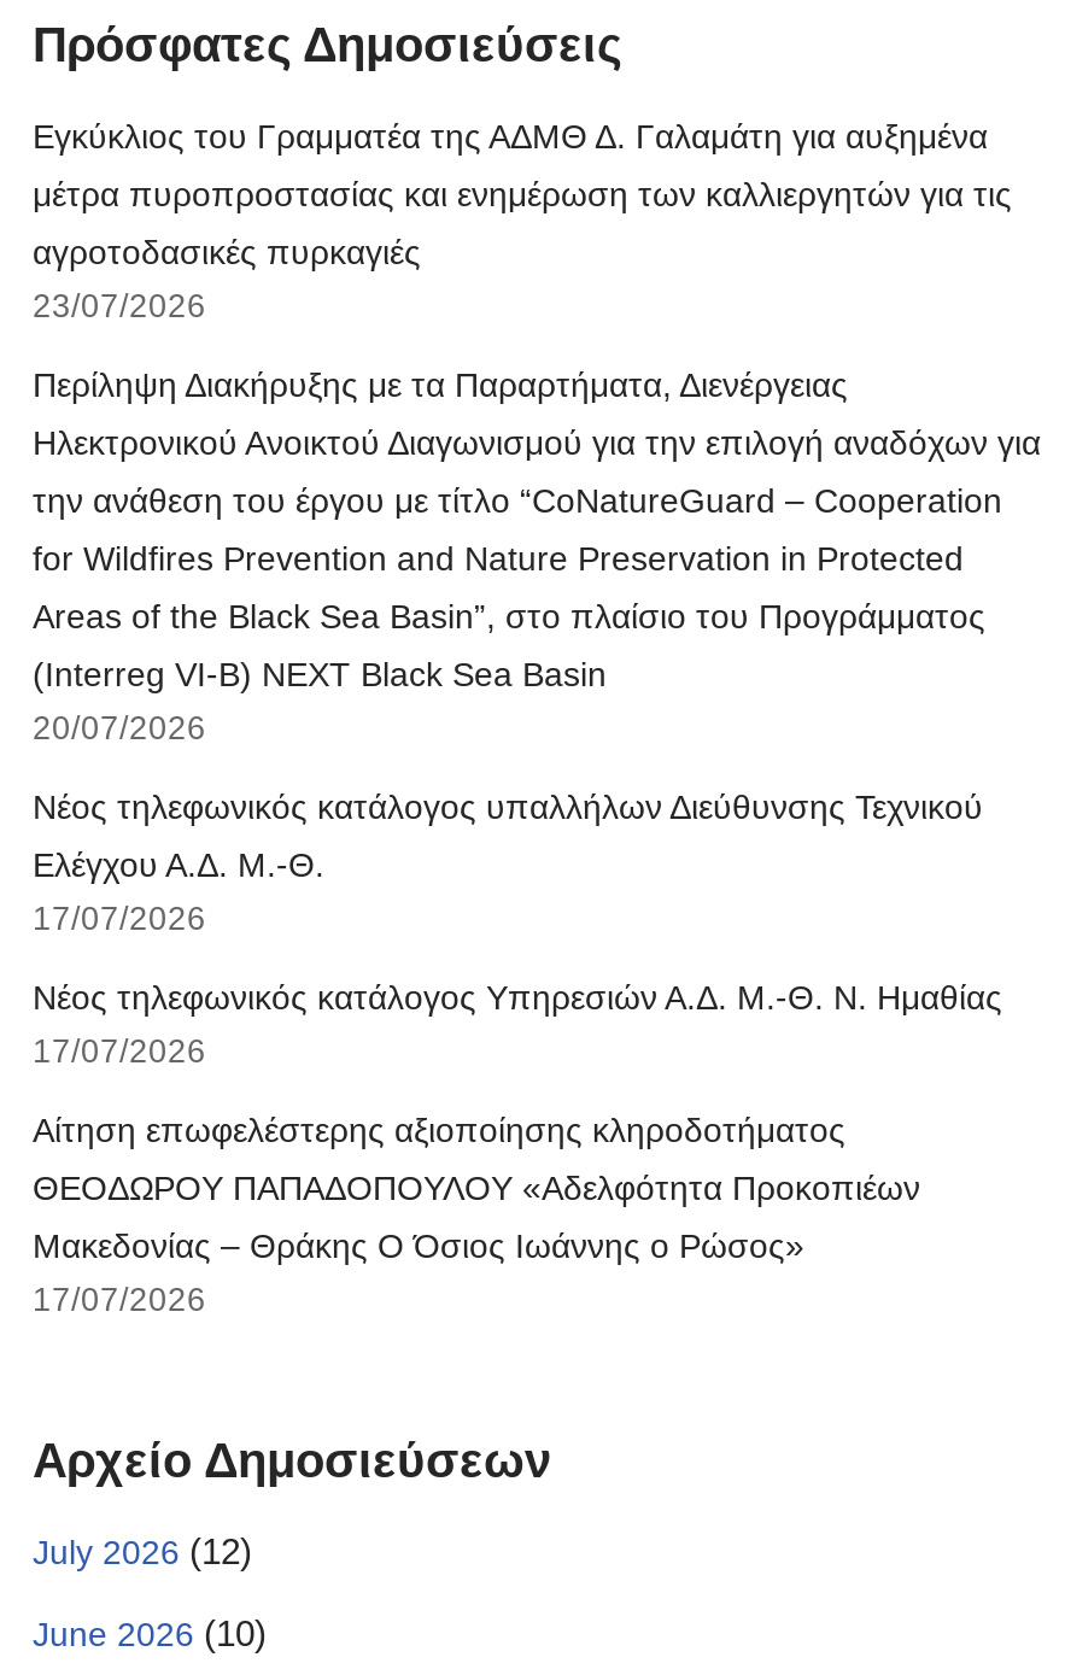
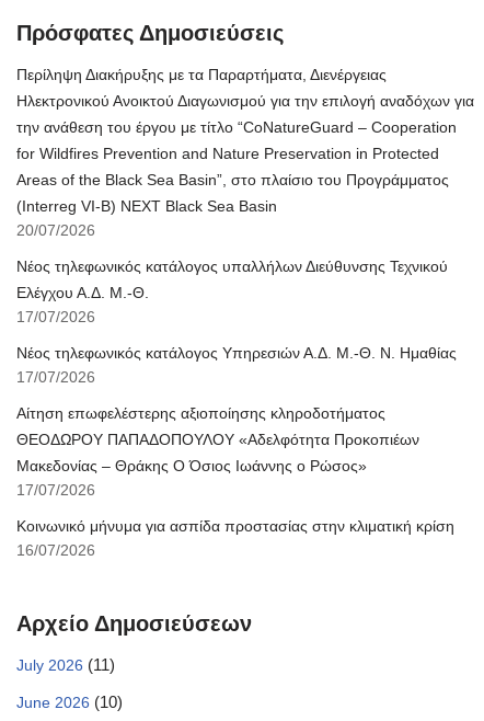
- Εγκύκλιος του Γραμματέα της ΑΔΜΘ Δ. Γαλαμάτη για αυξημένα
- μέτρα πυροπροστασίας και ενημέρωση των καλλιεργητών για τις
- αγροτοδασικές πυρκαγιές
- 23/07/2026

moved up: Περίληψη Διακήρυξης με τα Παραρτήματα, Διενέργειας | Ηλεκτρονικού Ανοικτού Διαγωνισμού για την επιλογή αναδόχων για | την ανάθεση του έργου με τίτλο “CoNatureGuard – Cooperation | ... | Μακεδονίας – Θράκης Ο Όσιος Ιωάννης ο Ρώσος» | 17/07/2026

+ Κοινωνικό μήνυμα για ασπίδα προστασίας στην κλιματική κρίση
+ 16/07/2026

- July 2026 (12)
+ July 2026 (11)
